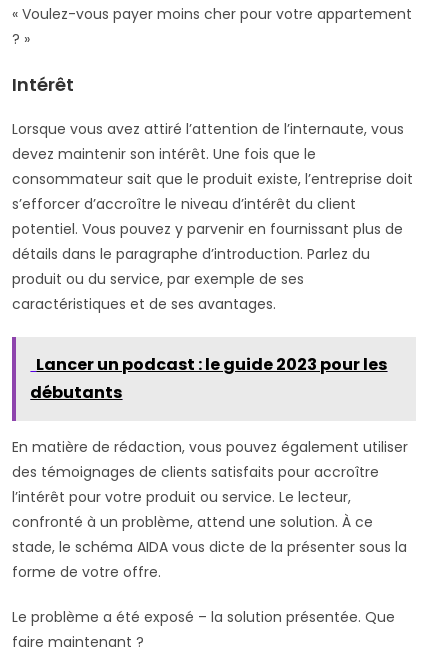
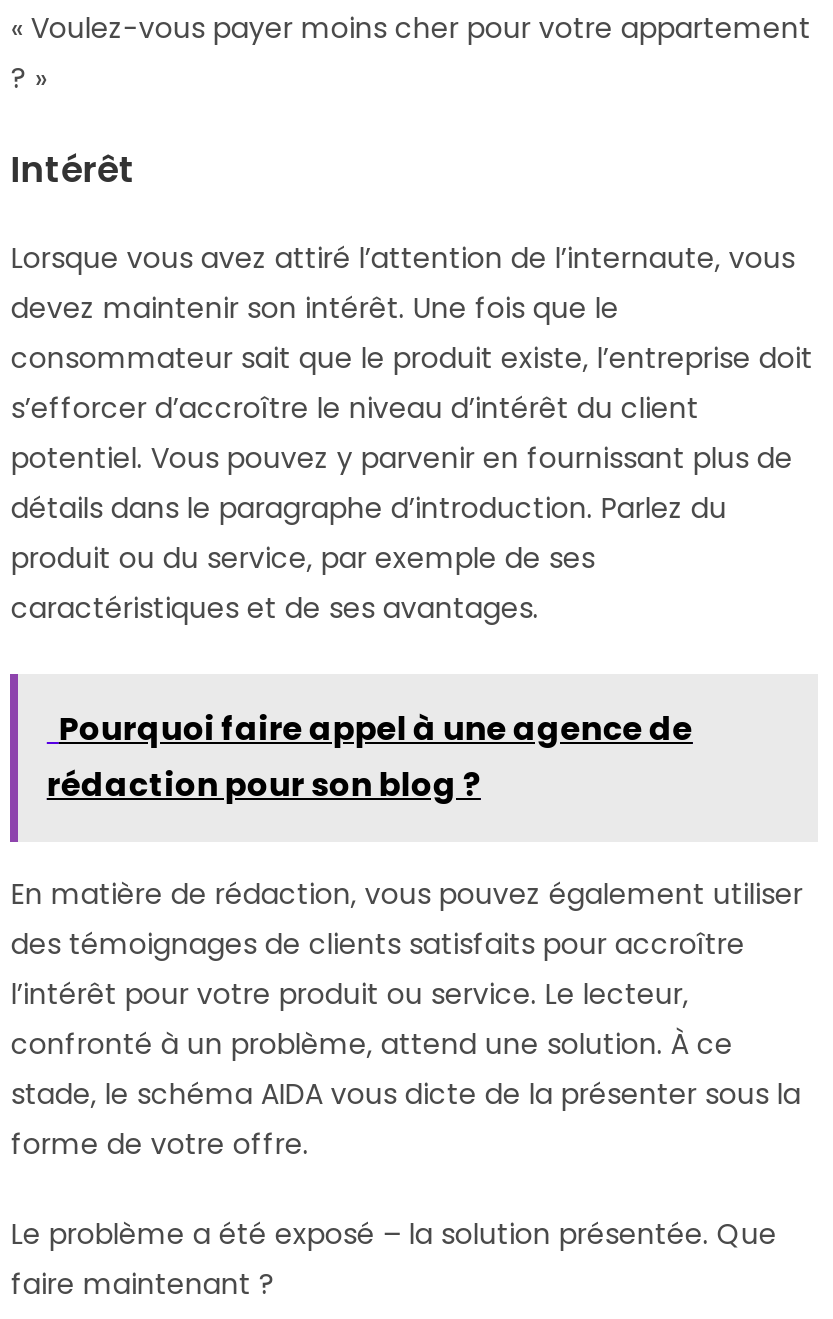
- Lancer un podcast : le guide 2023 pour les
- débutants
+ Pourquoi faire appel à une agence de
+ rédaction pour son blog ?
